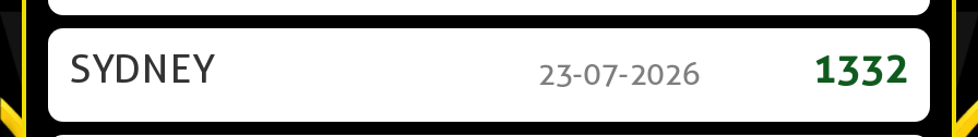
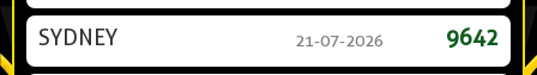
- 23-07-2026
+ 21-07-2026

- 1332
+ 9642
